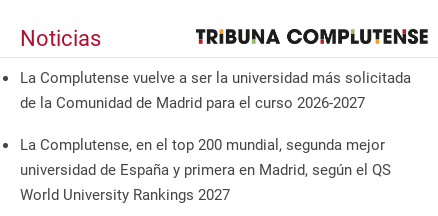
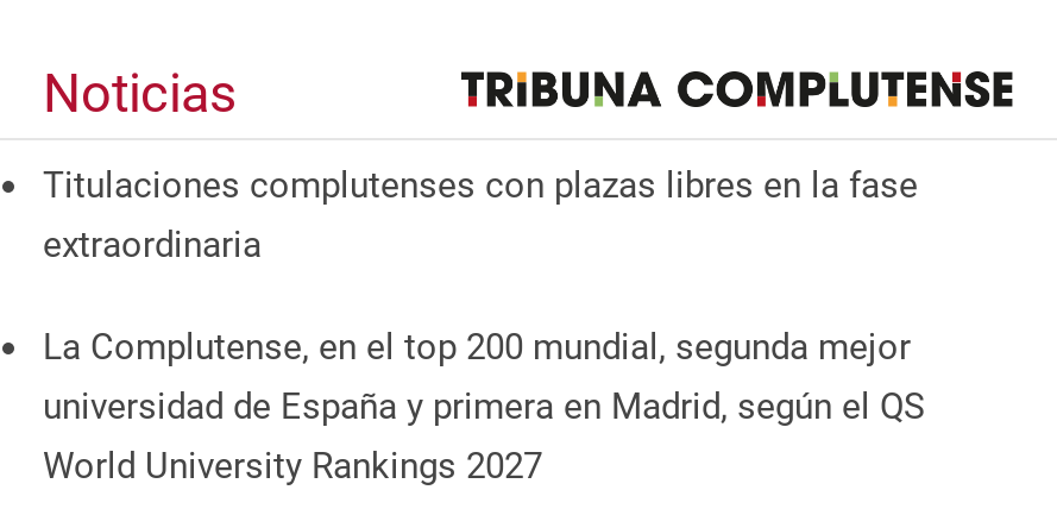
- La Complutense vuelve a ser la universidad más solicitada
- de la Comunidad de Madrid para el curso 2026-2027
+ Titulaciones complutenses con plazas libres en la fase
+ extraordinaria
